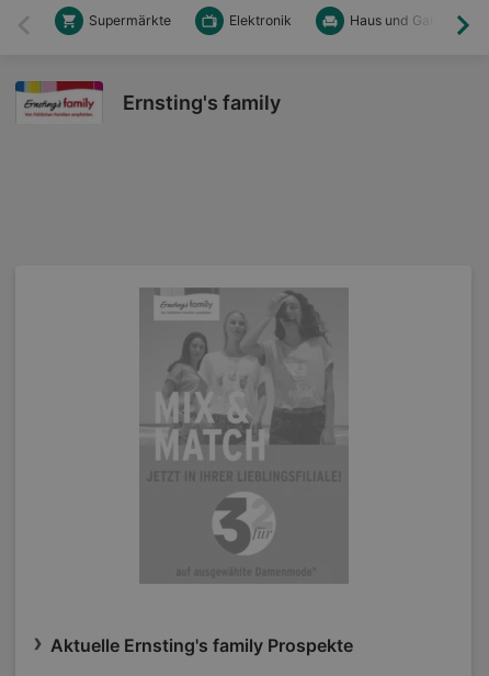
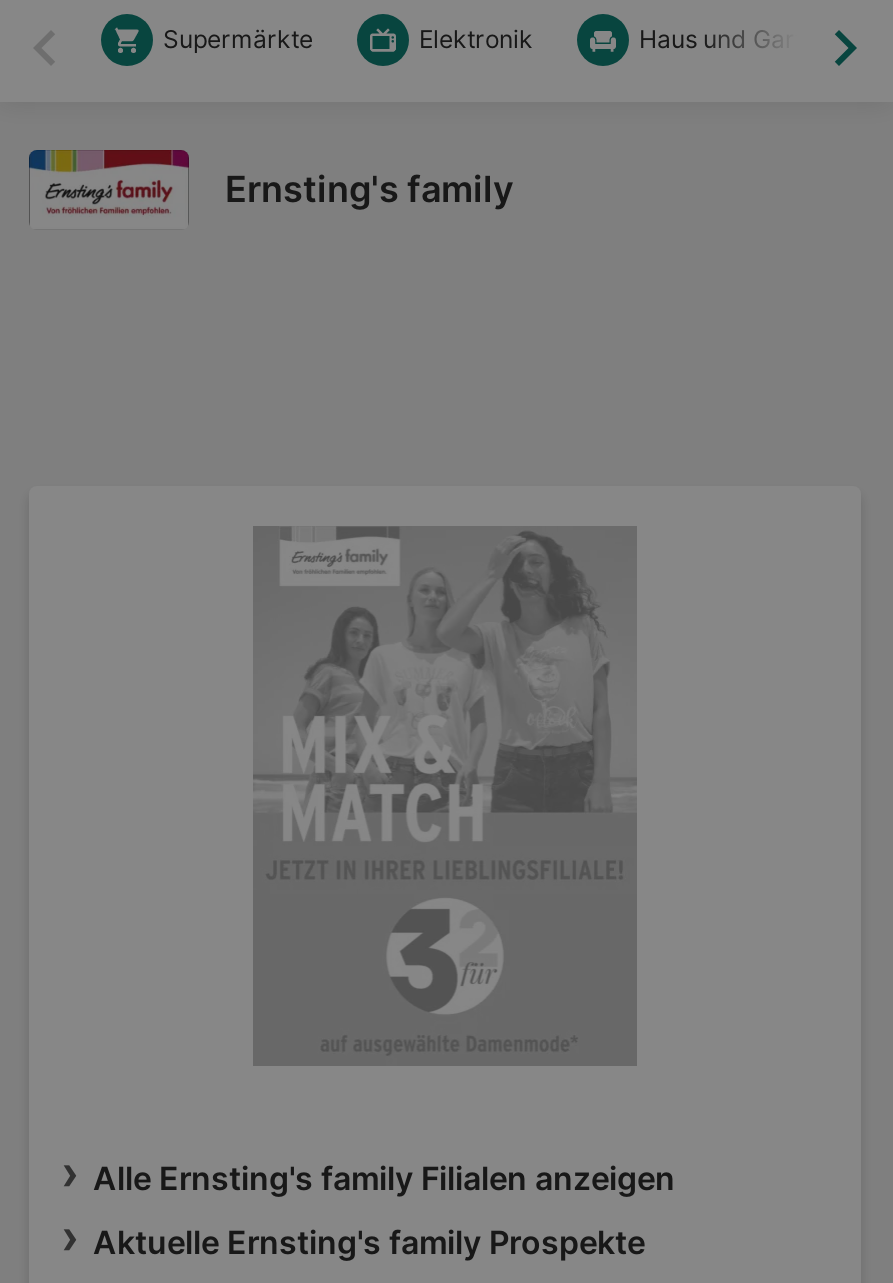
+ Alle Ernsting's family Filialen anzeigen
